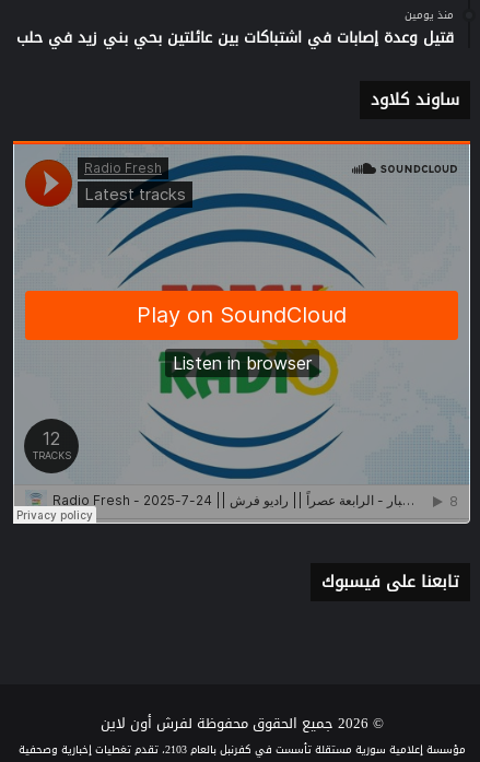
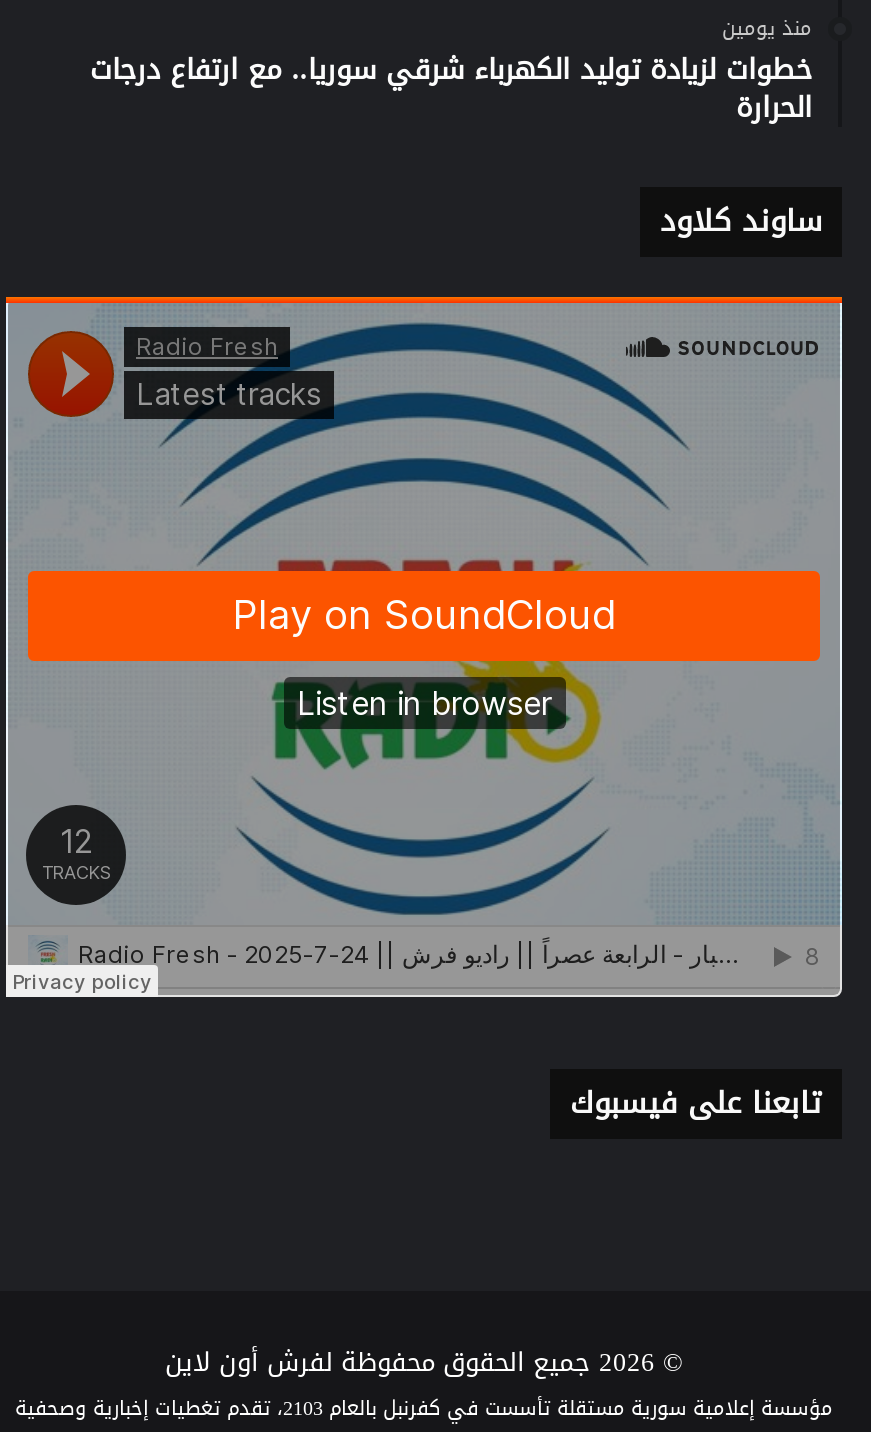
- قتيل وعدة إصابات في اشتباكات بين عائلتين بحي بني زيد في حلب
+ خطوات لزيادة توليد الكهرباء شرقي سوريا.. مع ارتفاع درجات
+ الحرارة
